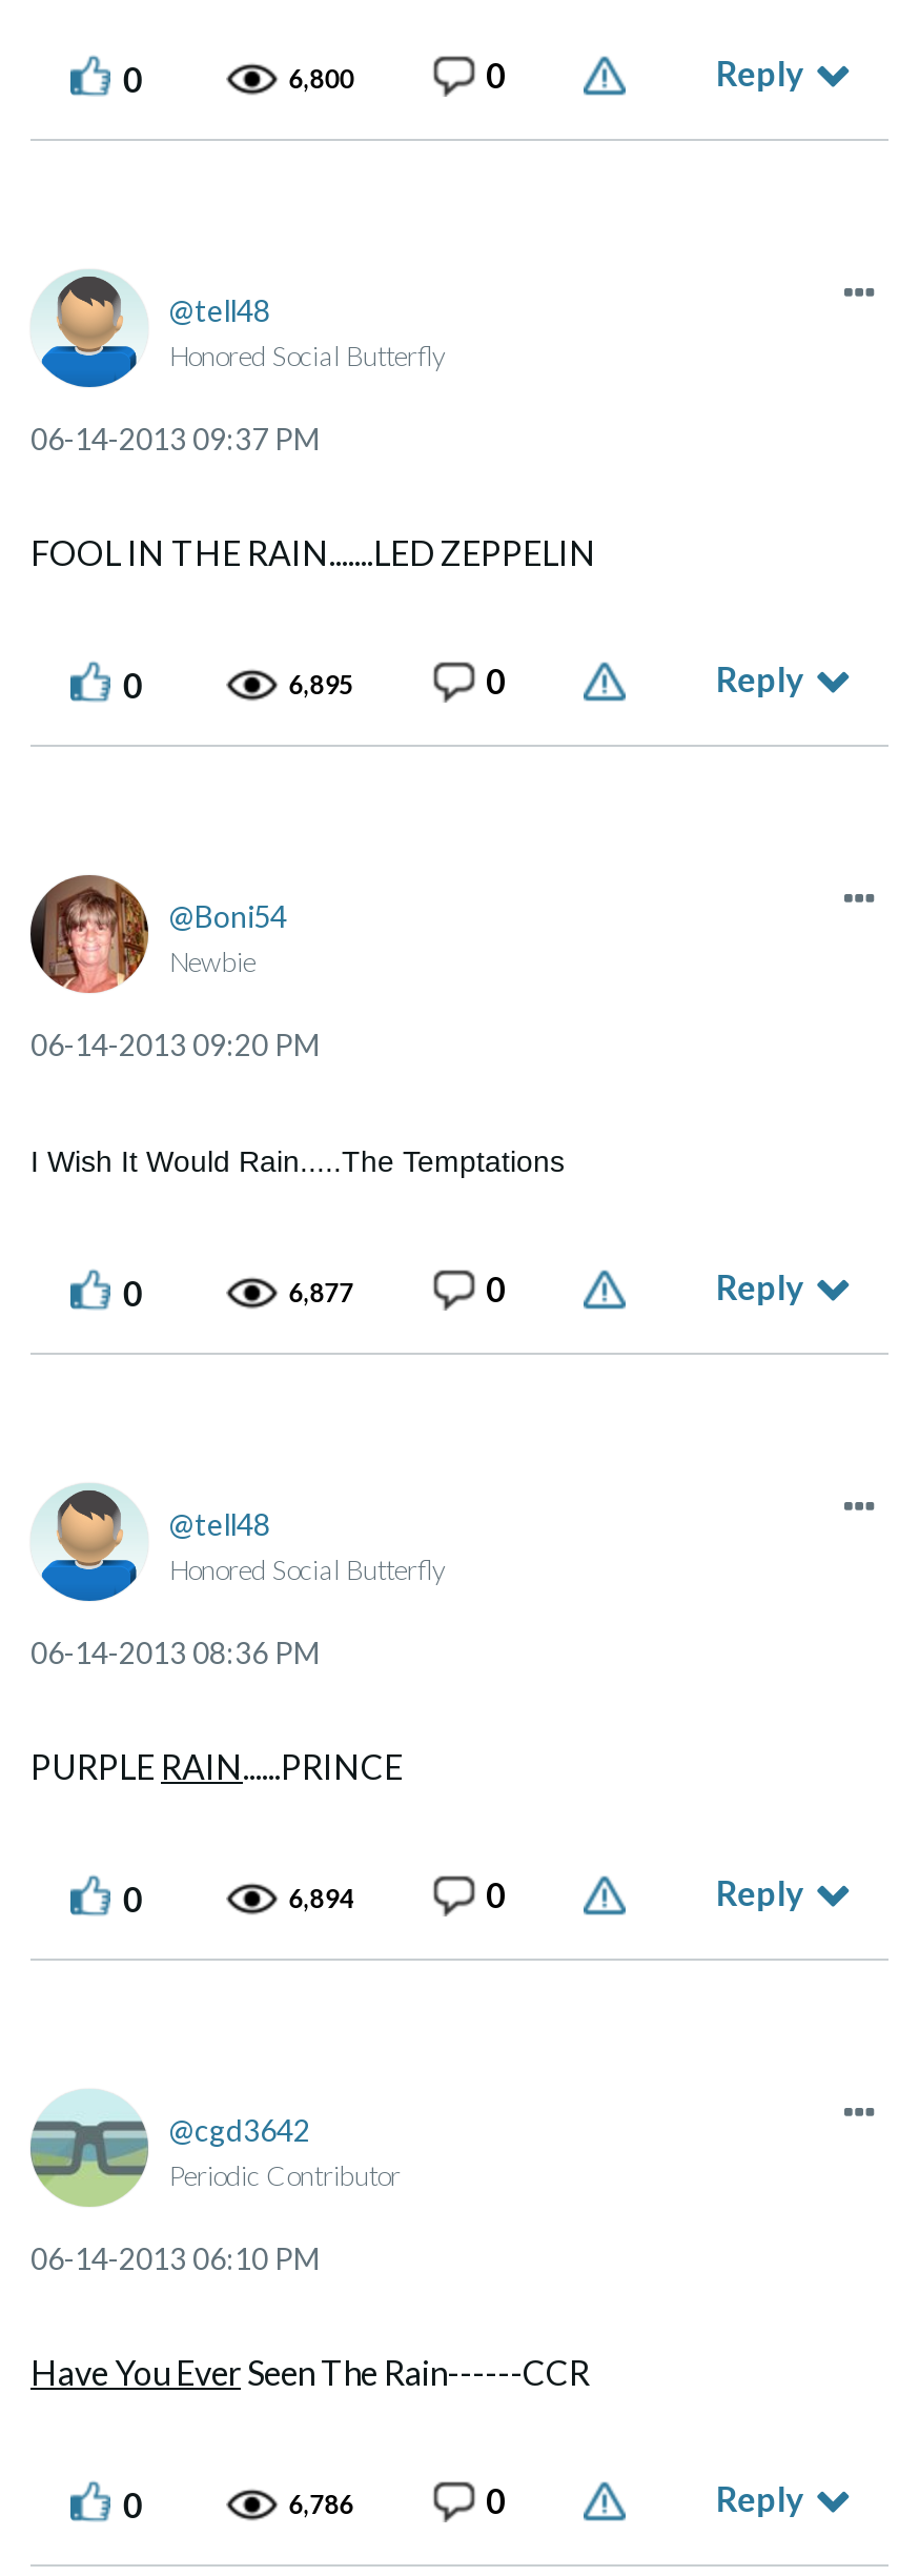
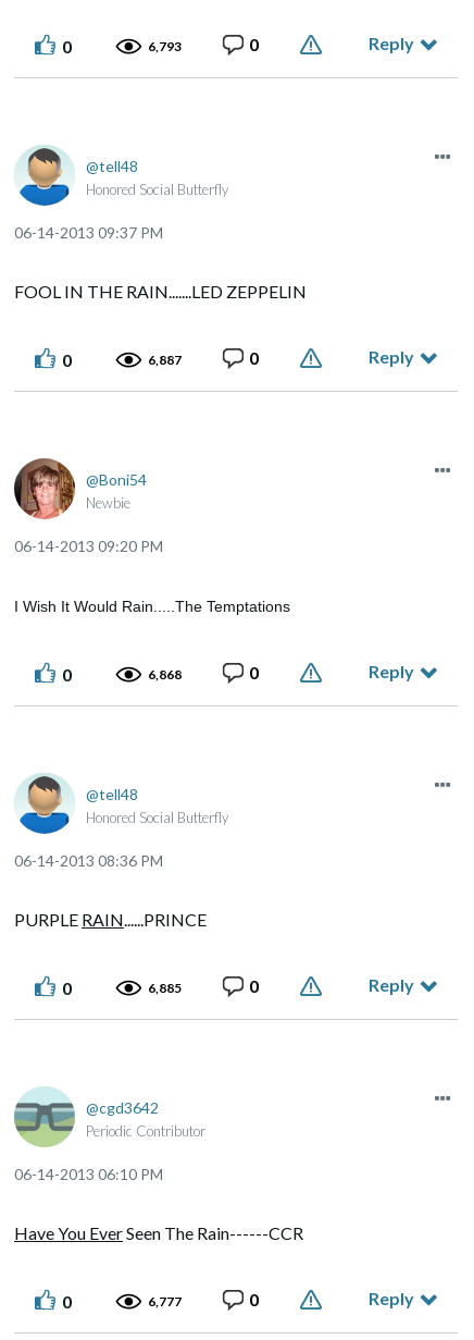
- 6,800
+ 6,793

- 6,895
+ 6,887

- 6,877
+ 6,868

- 6,894
+ 6,885

- 6,786
+ 6,777
